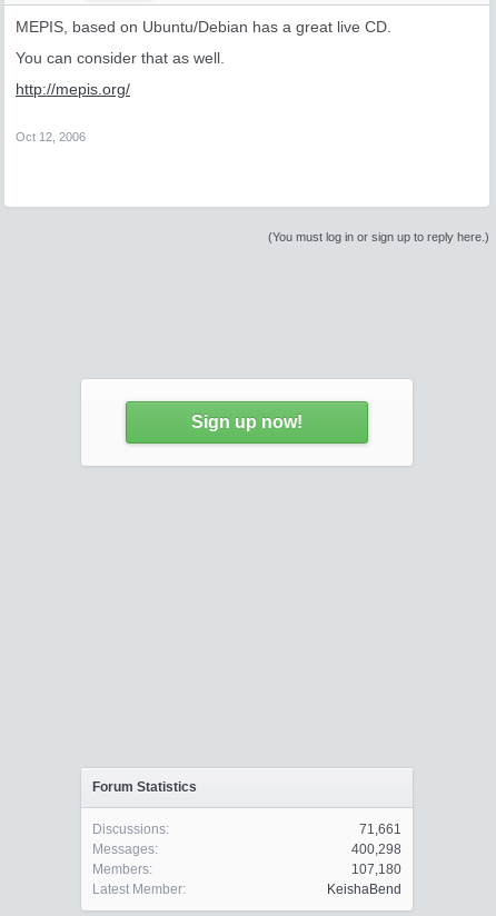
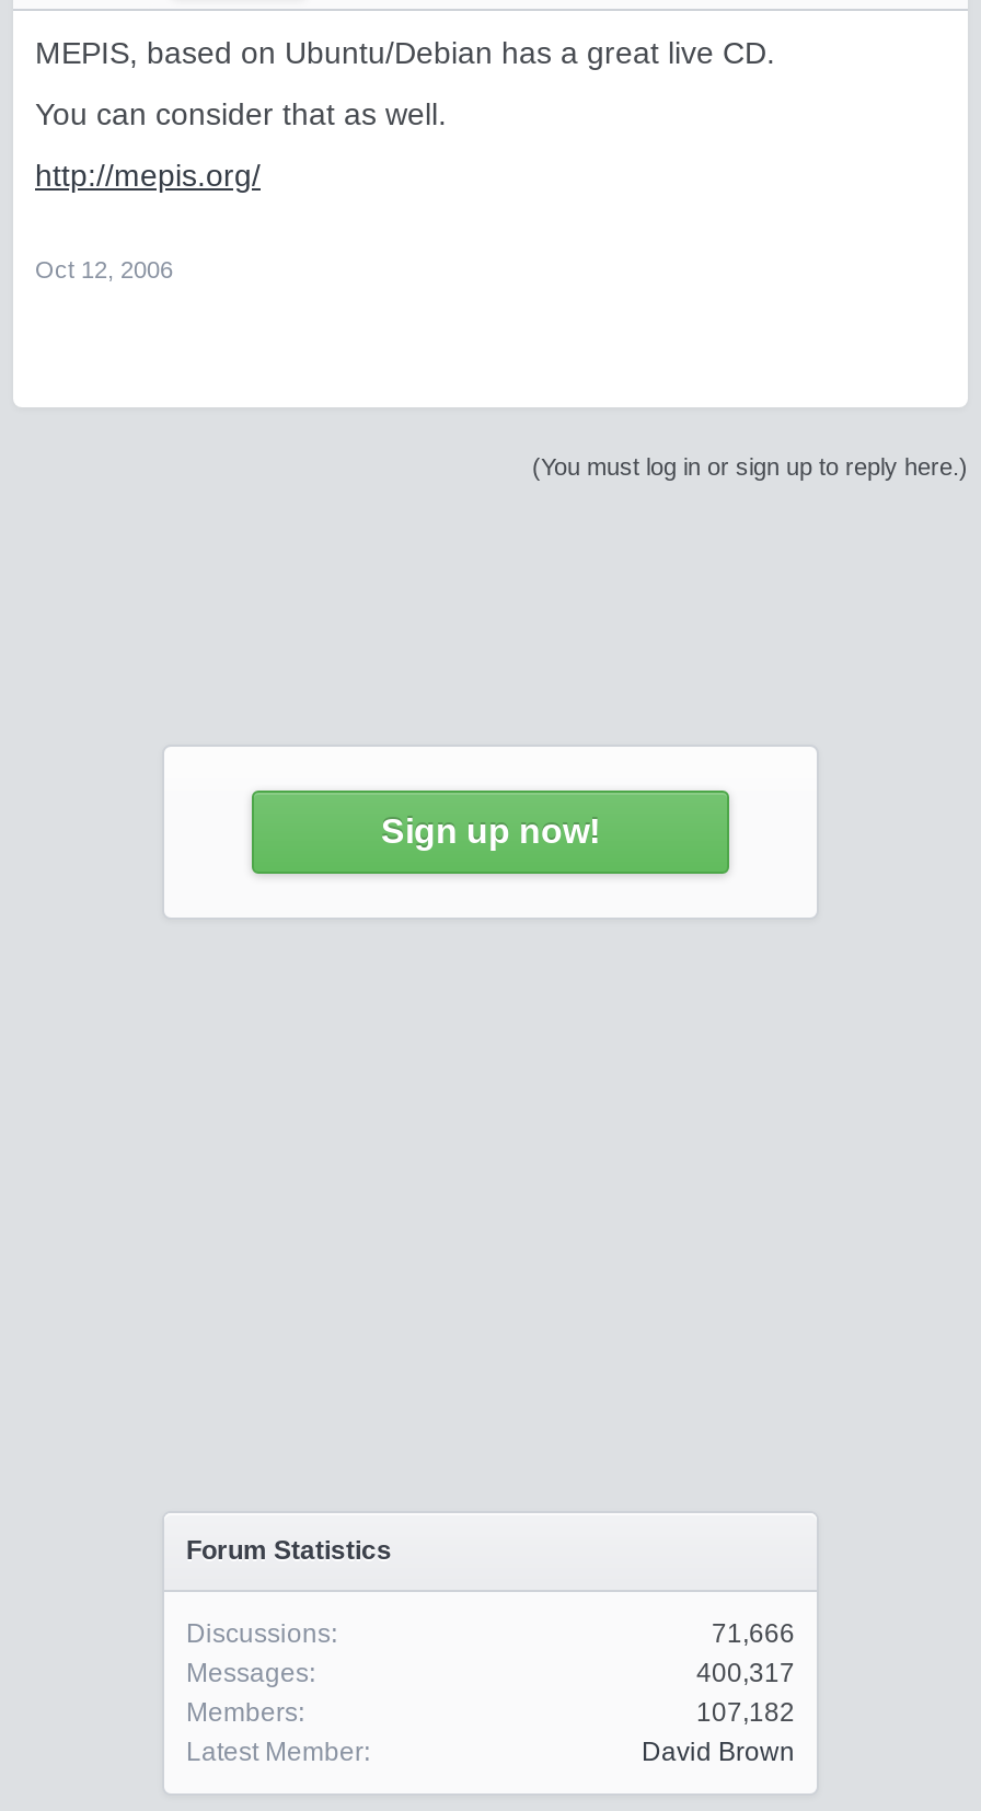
- 71,661
+ 71,666

- 400,298
+ 400,317

- 107,180
+ 107,182

- KeishaBend
+ David Brown
